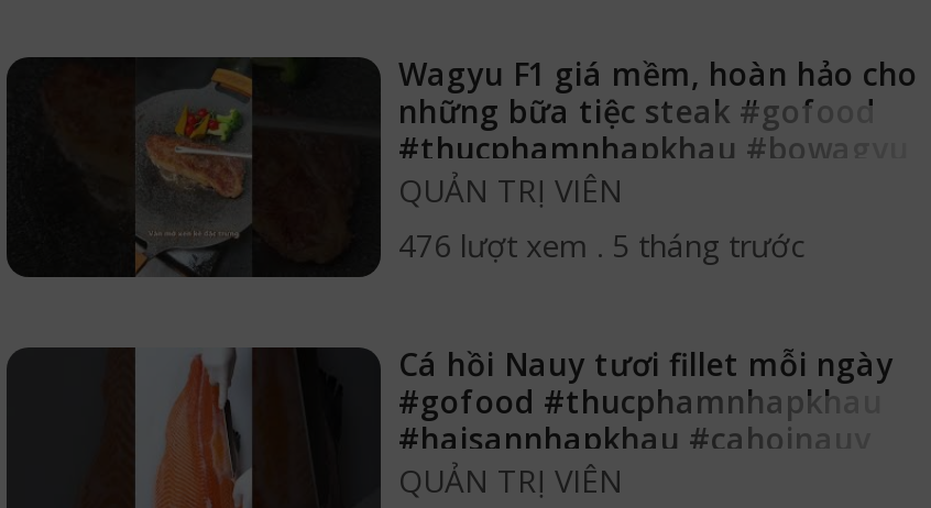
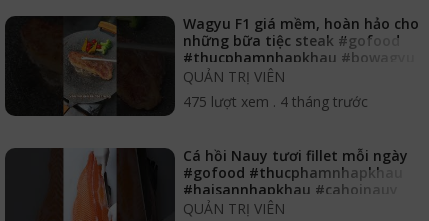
- 476 lượt xem. 5 tháng trước
+ 475 lượt xem. 4 tháng trước
